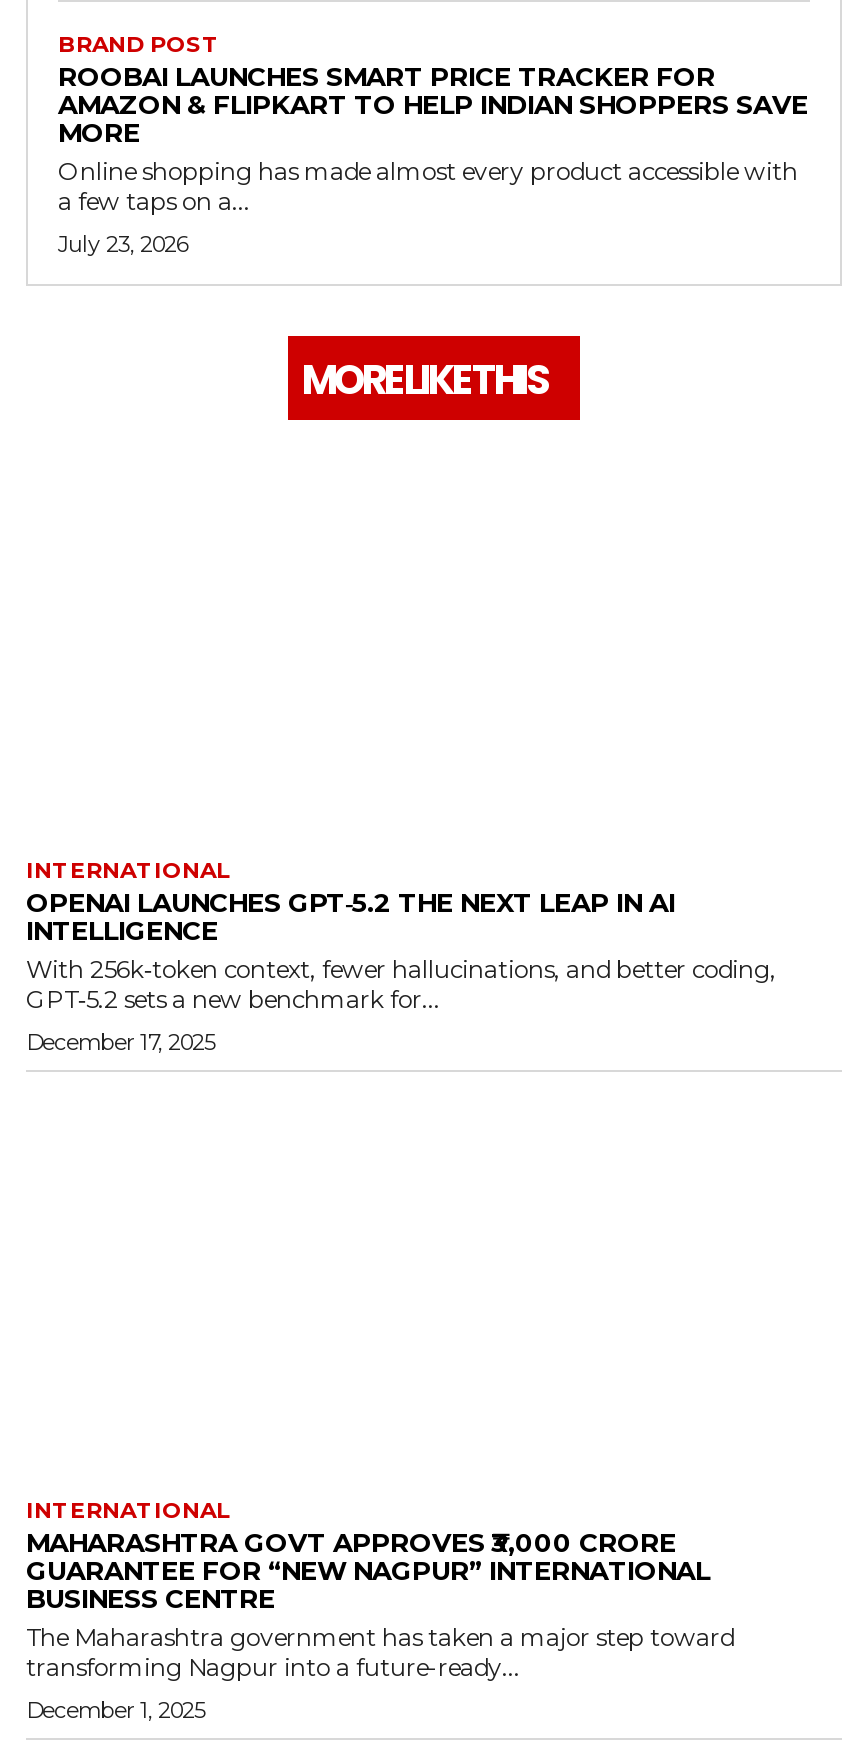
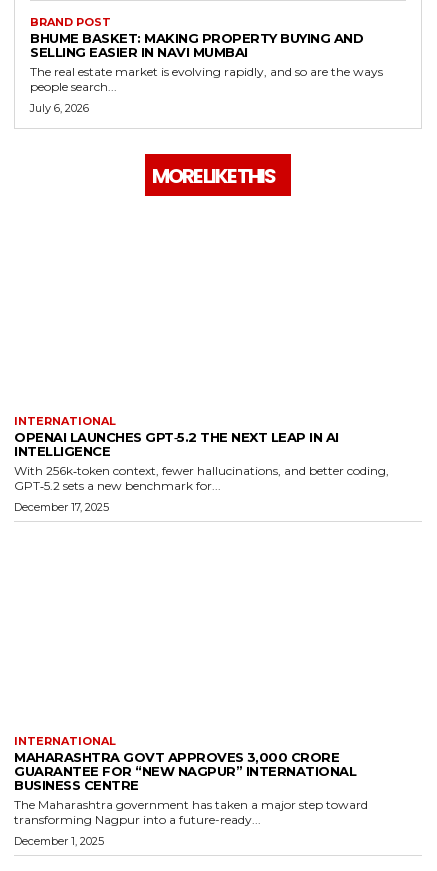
- ROOBAI LAUNCHES SMART PRICE TRACKER FOR
- AMAZON & FLIPKART TO HELP INDIAN SHOPPERS SAVE
- MORE
- Online shopping has made almost every product accessible with
- a few taps on a...
+ BHUME BASKET: MAKING PROPERTY BUYING AND
+ SELLING EASIER IN NAVI MUMBAI
+ The real estate market is evolving rapidly, and so are the ways
+ people search...

- July 23, 2026
+ July 6, 2026
